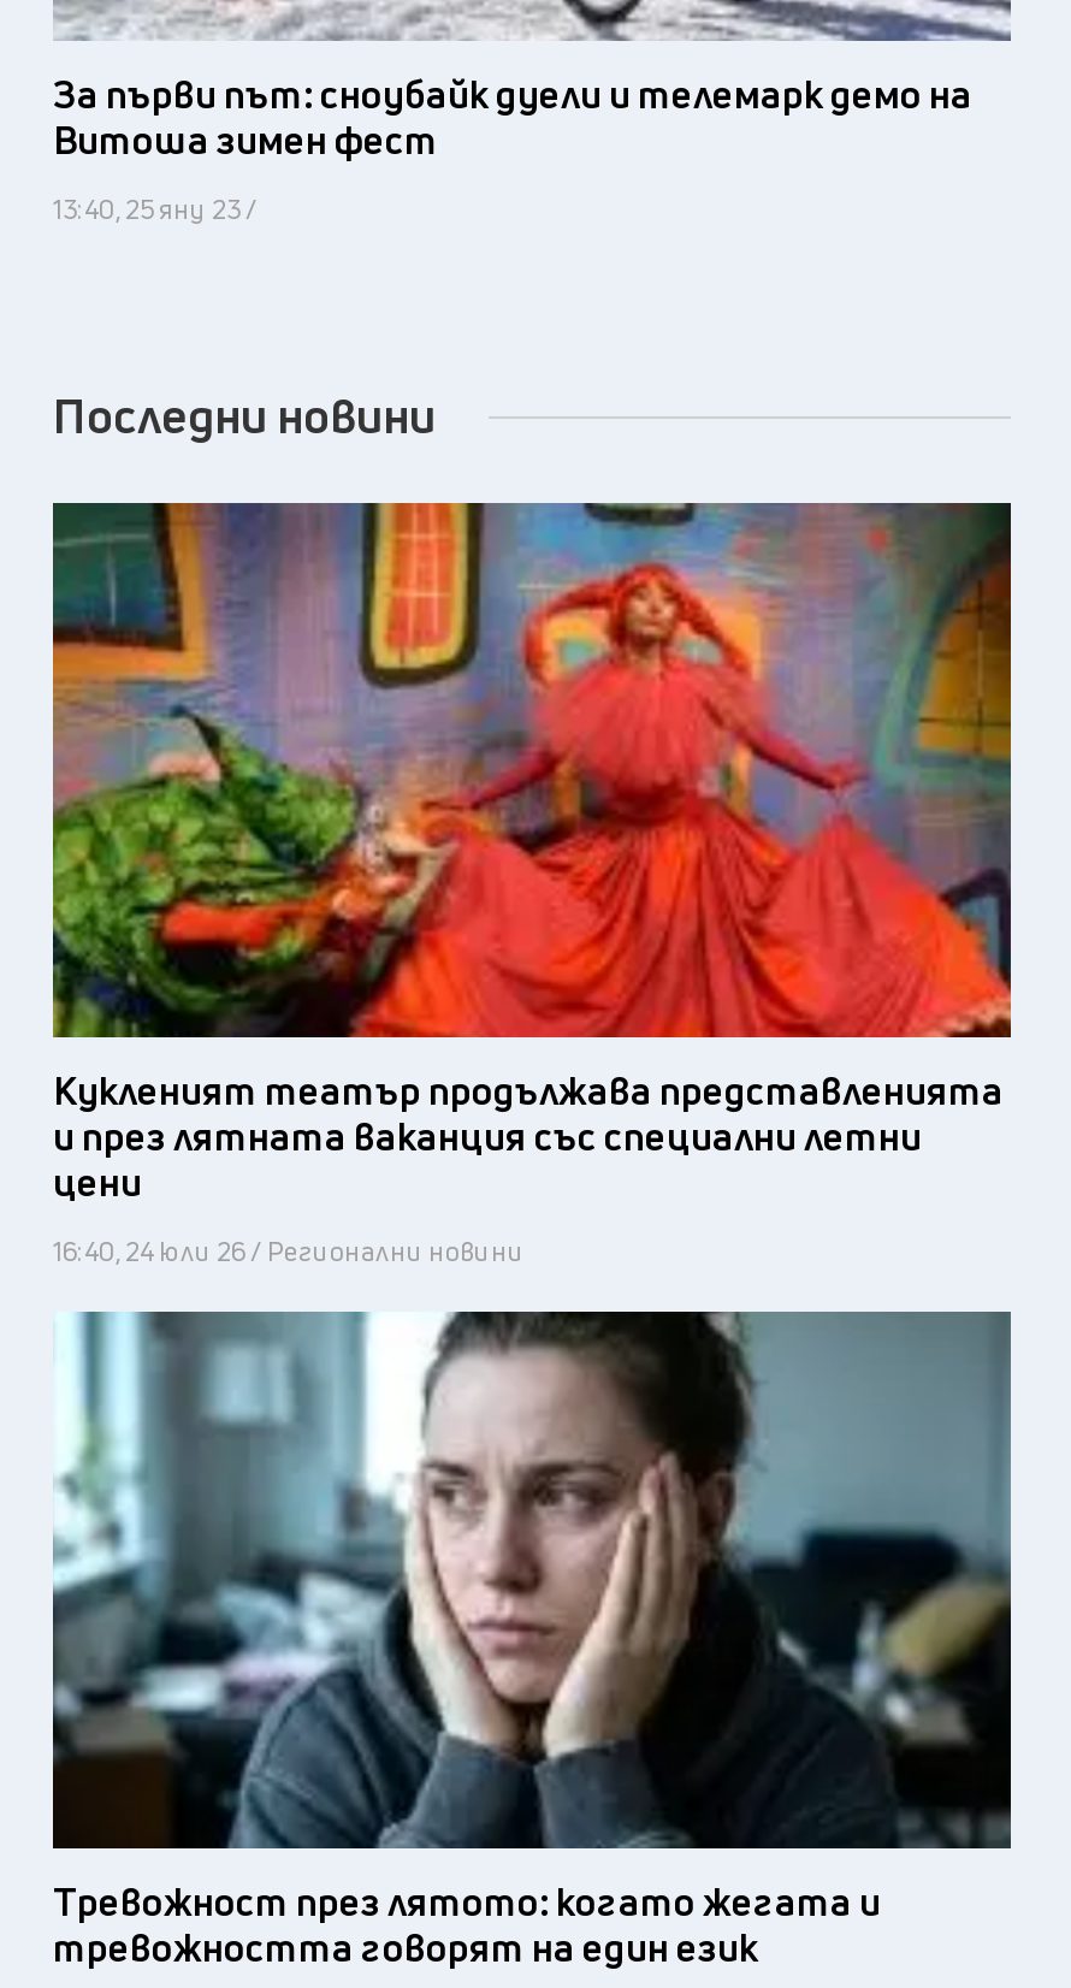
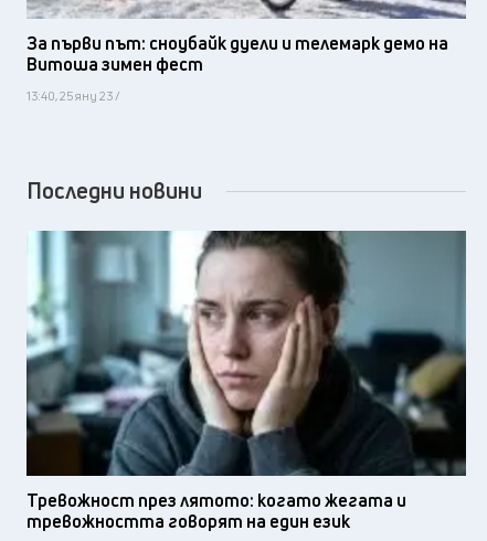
- [image]
- Кукленият театър продължава представленията
- и през лятната ваканция със специални летни
- цени
- 16:40, 24 юли 26 / Регионални новини
